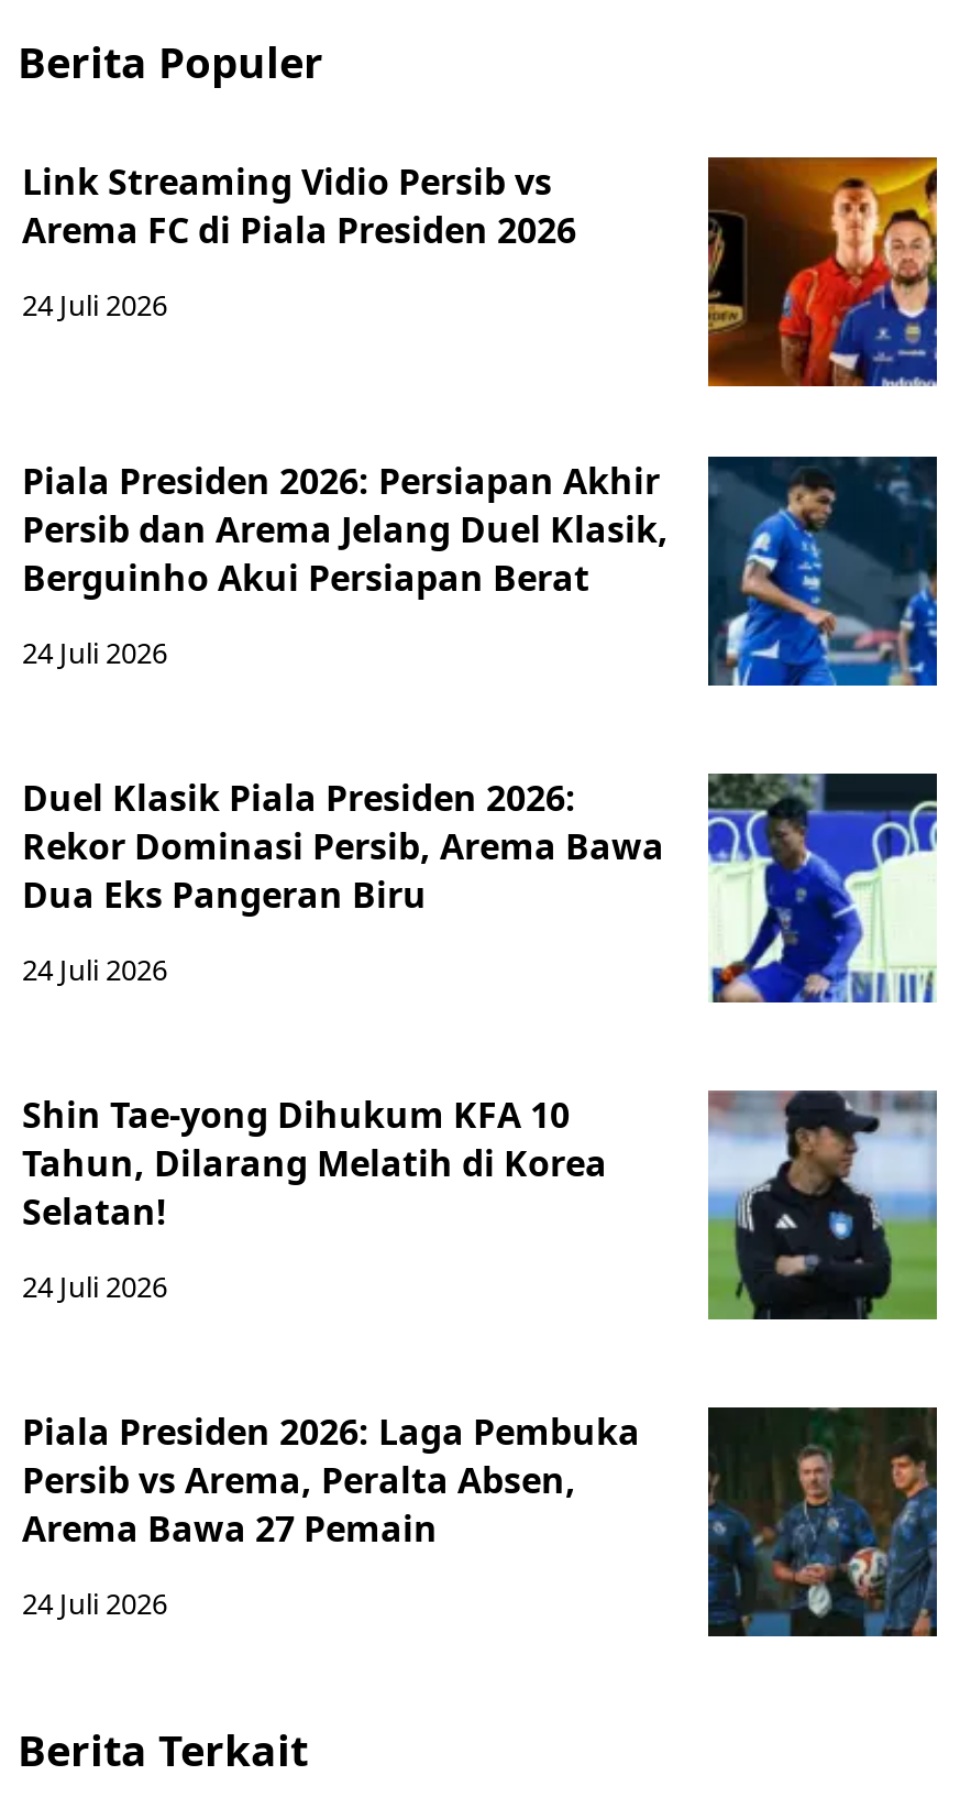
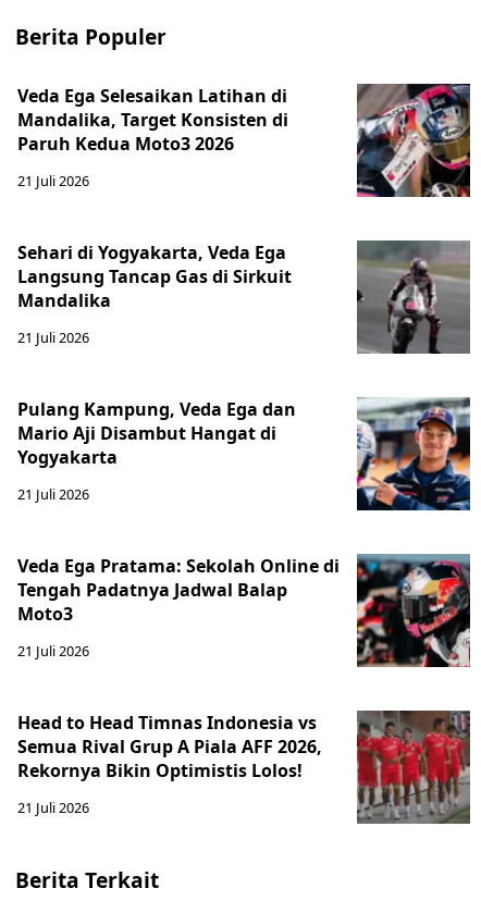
- Link Streaming Vidio Persib vs
- Arema FC di Piala Presiden 2026
+ Veda Ega Selesaikan Latihan di
+ Mandalika, Target Konsisten di
+ Paruh Kedua Moto3 2026

- [image]
+ [image]

- 24 Juli 2026
+ 21 Juli 2026

- Piala Presiden 2026: Persiapan Akhir
- Persib dan Arema Jelang Duel Klasik,
- Berguinho Akui Persiapan Berat
+ Sehari di Yogyakarta, Veda Ega
+ Langsung Tancap Gas di Sirkuit
+ Mandalika

- [image]
+ [image]

- 24 Juli 2026
+ 21 Juli 2026

- Duel Klasik Piala Presiden 2026:
- Rekor Dominasi Persib, Arema Bawa
- Dua Eks Pangeran Biru
+ Pulang Kampung, Veda Ega dan
+ Mario Aji Disambut Hangat di
+ Yogyakarta

- [image]
+ [image]

- 24 Juli 2026
+ 21 Juli 2026

- Shin Tae-yong Dihukum KFA 10
- Tahun, Dilarang Melatih di Korea
- Selatan!
+ Veda Ega Pratama: Sekolah Online di
+ Tengah Padatnya Jadwal Balap
+ Moto3

- [image]
+ [image]

- 24 Juli 2026
+ 21 Juli 2026

- [image]
- Piala Presiden 2026: Laga Pembuka
- Persib vs Arema, Peralta Absen,
- Arema Bawa 27 Pemain
+ [image]
+ Head to Head Timnas Indonesia vs
+ Semua Rival Grup A Piala AFF 2026,
+ Rekornya Bikin Optimistis Lolos!

- 24 Juli 2026
+ 21 Juli 2026
